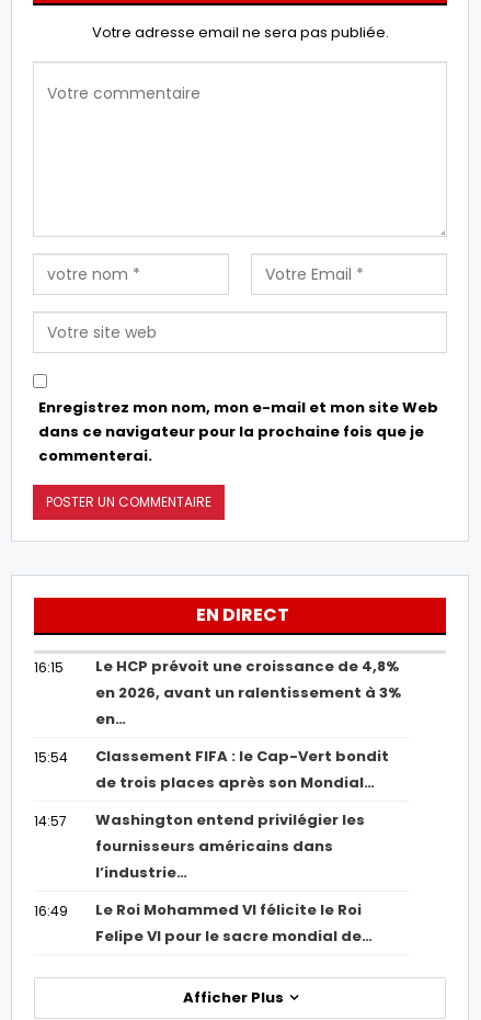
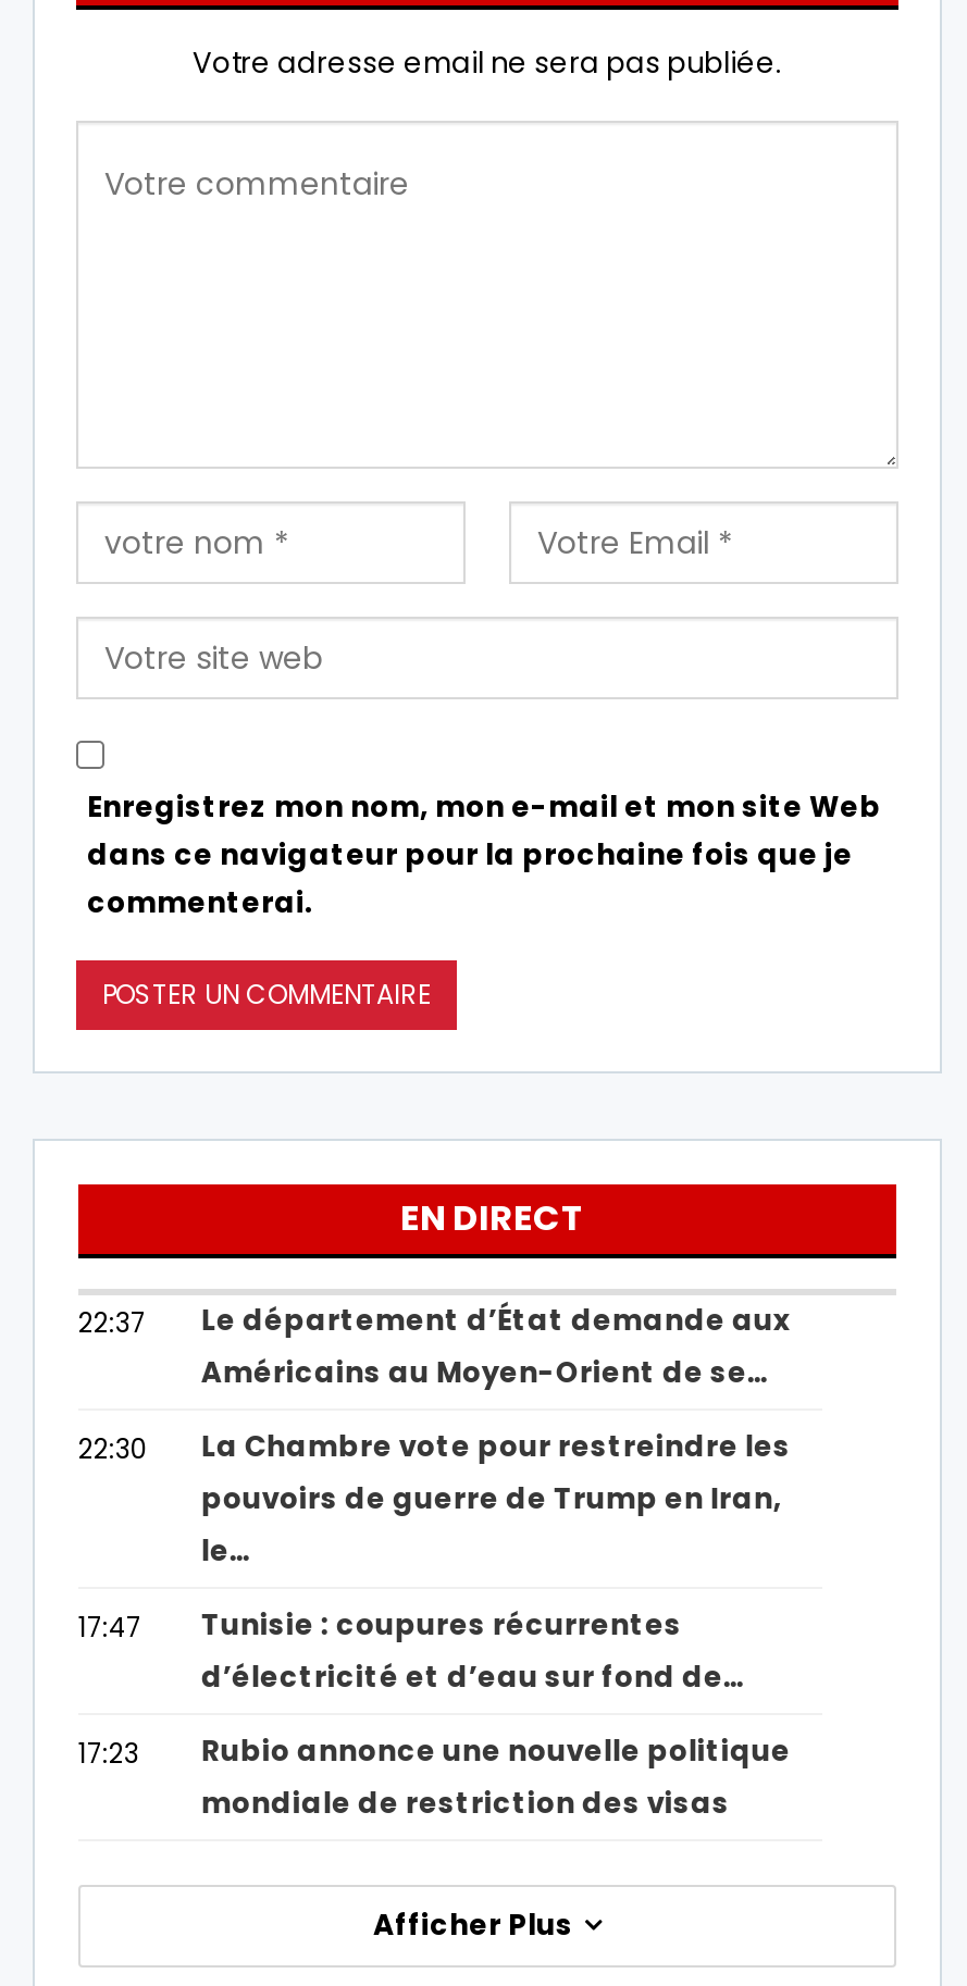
- 16:15
- Le HCP prévoit une croissance de 4,8%
- en 2026, avant un ralentissement à 3%
- en…
+ 22:37
+ Le département d’État demande aux
+ Américains au Moyen-Orient de se…

- 15:54
- Classement FIFA : le Cap-Vert bondit
- de trois places après son Mondial…
+ 22:30
+ La Chambre vote pour restreindre les
+ pouvoirs de guerre de Trump en Iran,
+ le…

- 14:57
- Washington entend privilégier les
- fournisseurs américains dans
- l’industrie…
+ 17:47
+ Tunisie : coupures récurrentes
+ d’électricité et d’eau sur fond de…

- 16:49
- Le Roi Mohammed VI félicite le Roi
- Felipe VI pour le sacre mondial de…
+ 17:23
+ Rubio annonce une nouvelle politique
+ mondiale de restriction des visas
